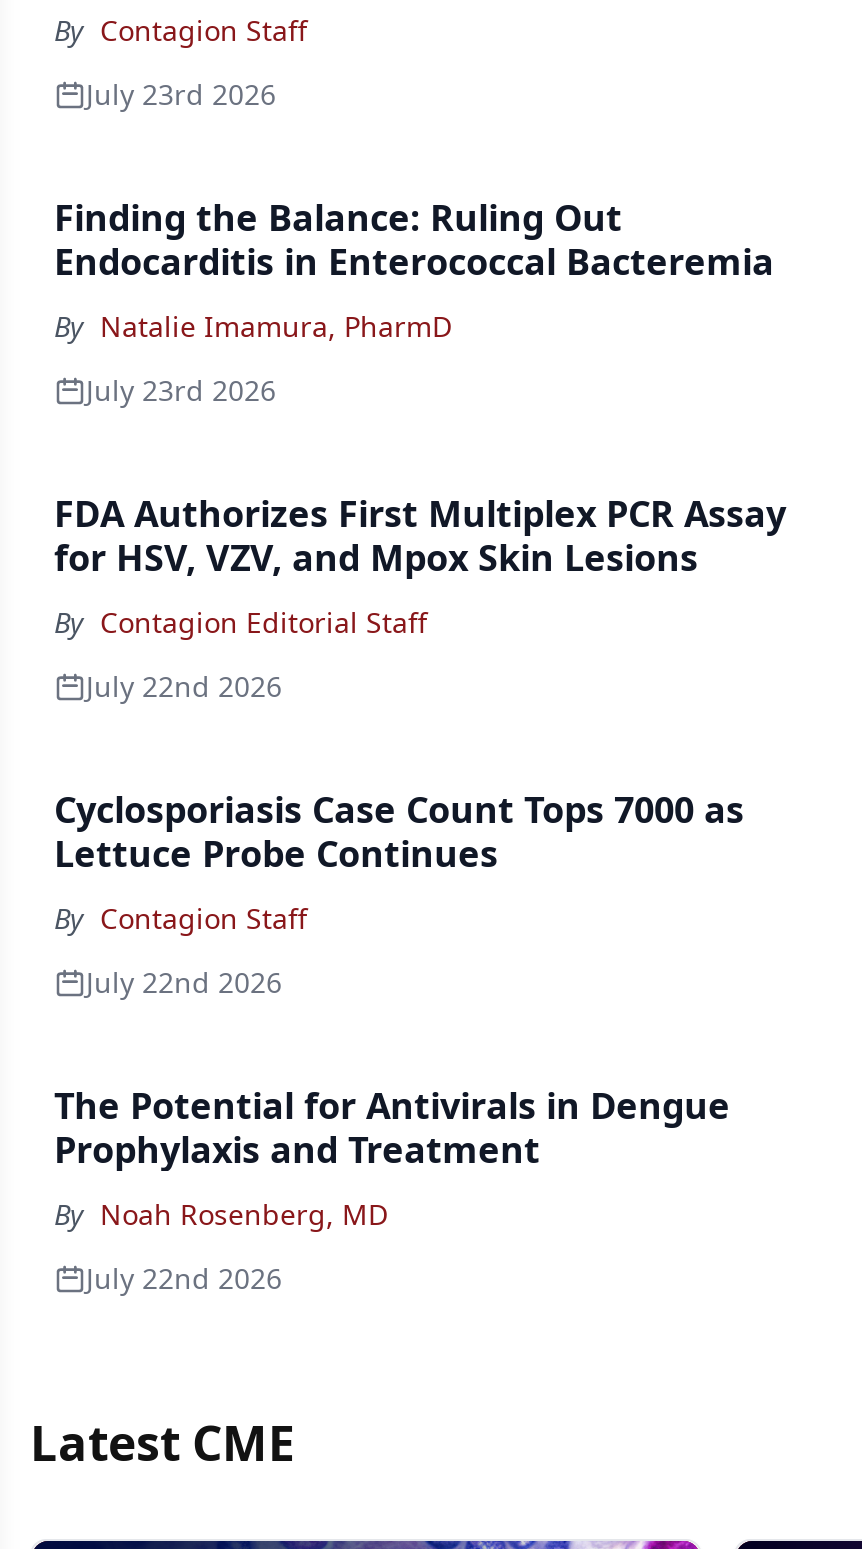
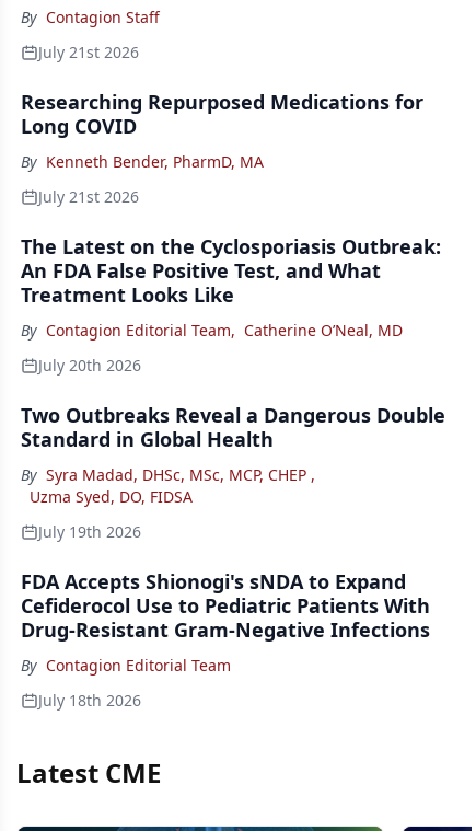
- July 23rd 2026
+ July 21st 2026

- Finding the Balance: Ruling Out
- Endocarditis in Enterococcal Bacteremia
+ Researching Repurposed Medications for
+ Long COVID

- By Natalie Imamura, PharmD
+ By Kenneth Bender, PharmD, MA

- July 23rd 2026
+ July 21st 2026

- FDA Authorizes First Multiplex PCR Assay
- for HSV, VZV, and Mpox Skin Lesions
+ The Latest on the Cyclosporiasis Outbreak:
+ An FDA False Positive Test, and What
+ Treatment Looks Like

- By Contagion Editorial Staff
+ By Contagion Editorial Team, Catherine O’Neal, MD

- July 22nd 2026
+ July 20th 2026

- Cyclosporiasis Case Count Tops 7000 as
- Lettuce Probe Continues
+ Two Outbreaks Reveal a Dangerous Double
+ Standard in Global Health

- By Contagion Staff
+ By Syra Madad, DHSc, MSc, MCP, CHEP,
+ Uzma Syed, DO, FIDSA

- July 22nd 2026
+ July 19th 2026

- The Potential for Antivirals in Dengue
- Prophylaxis and Treatment
+ FDA Accepts Shionogi's sNDA to Expand
+ Cefiderocol Use to Pediatric Patients With
+ Drug-Resistant Gram-Negative Infections

- By Noah Rosenberg, MD
+ By Contagion Editorial Team

- July 22nd 2026
+ July 18th 2026
